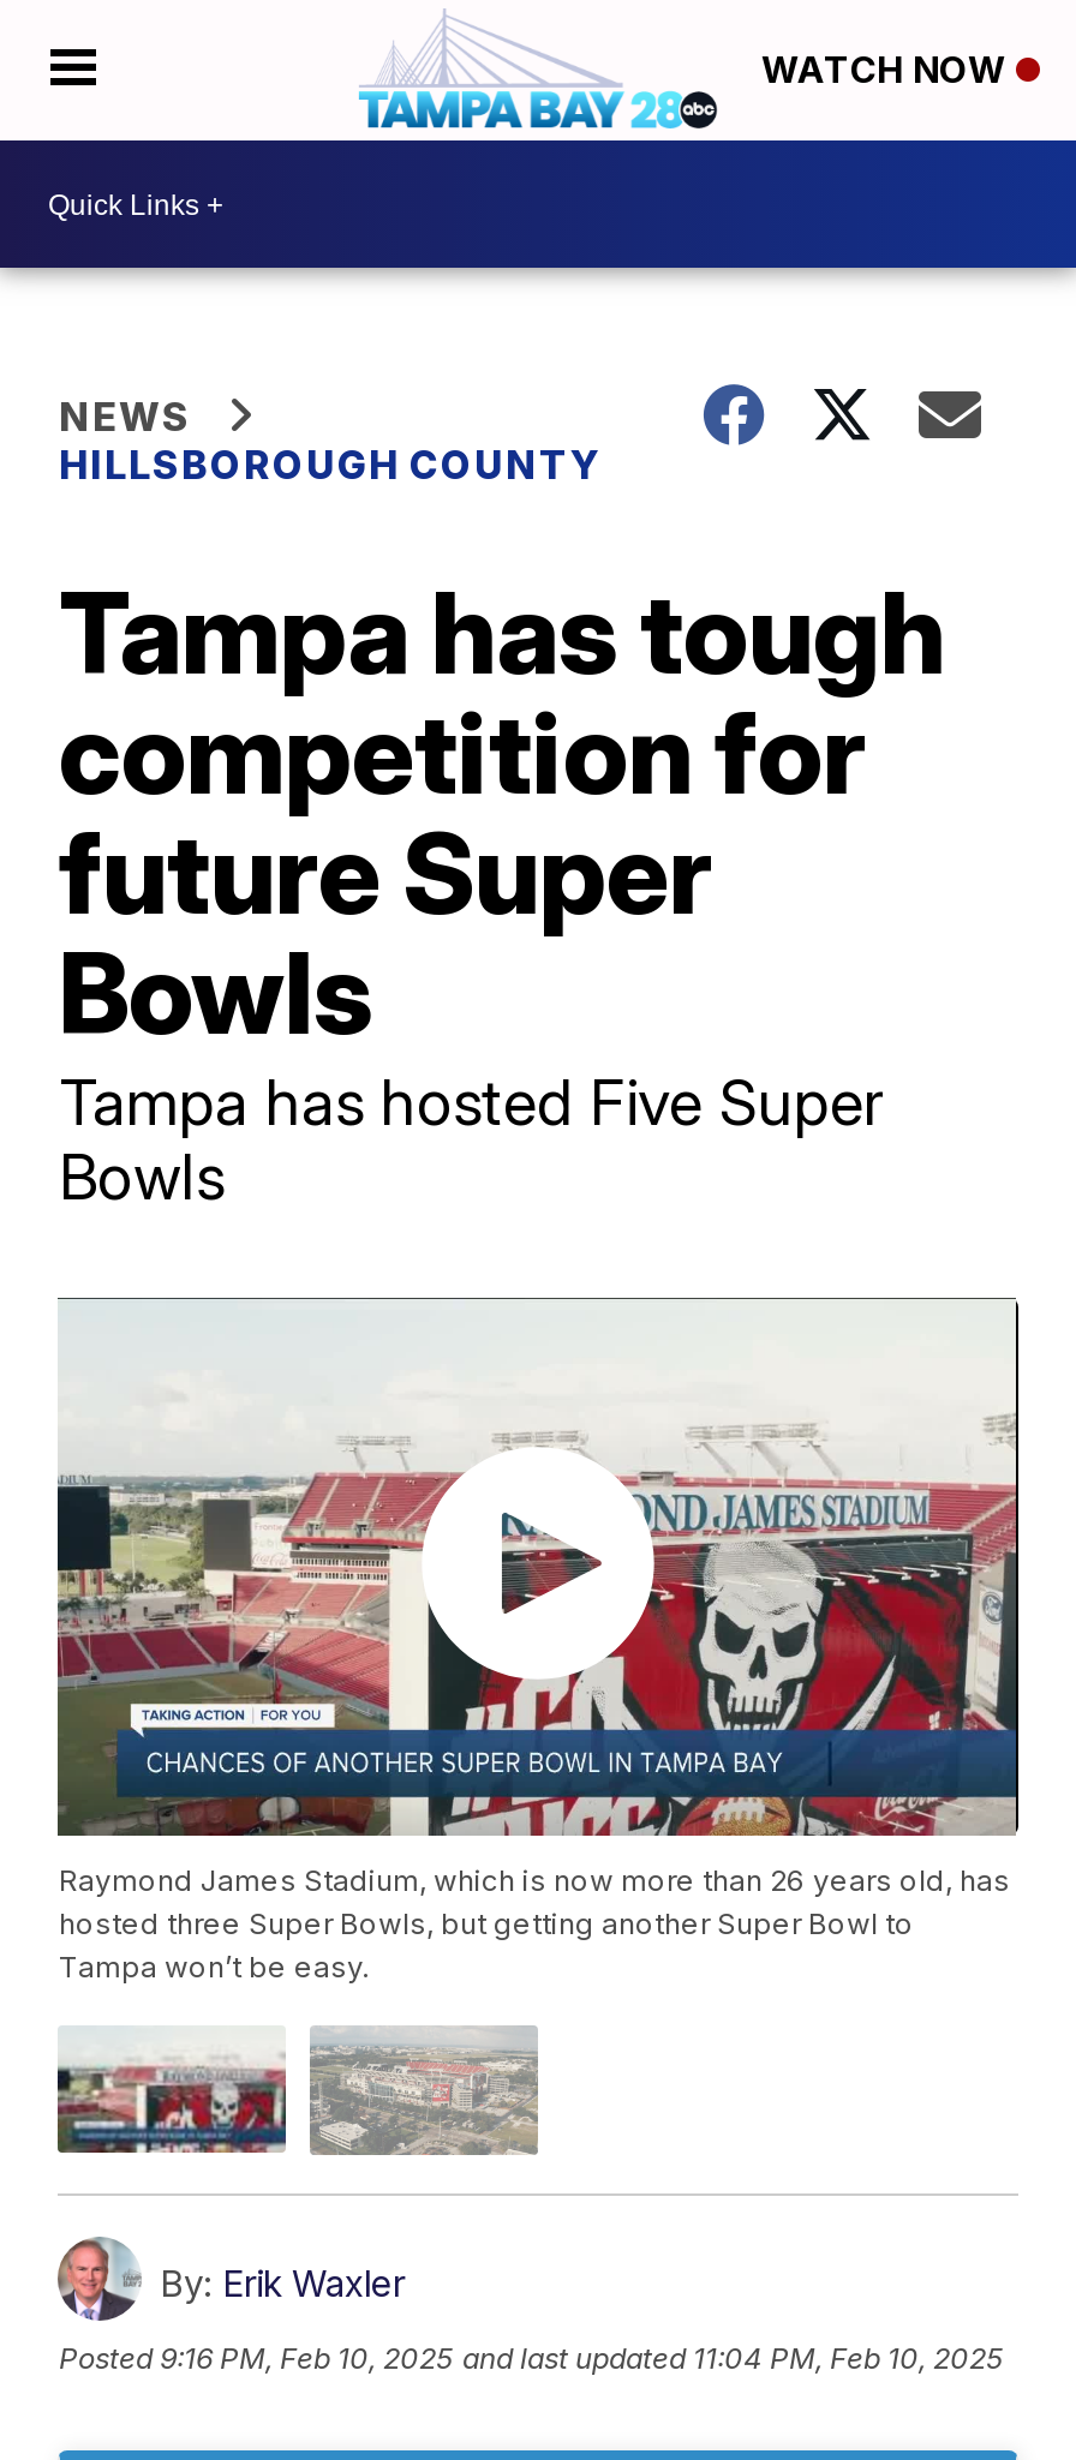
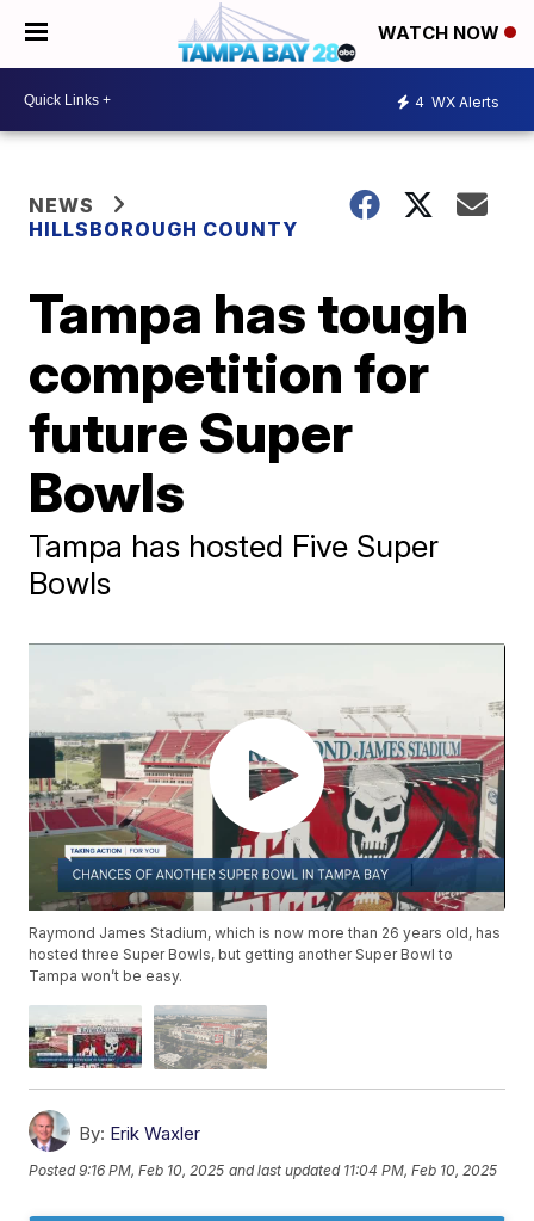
+ 4 WX Alerts
